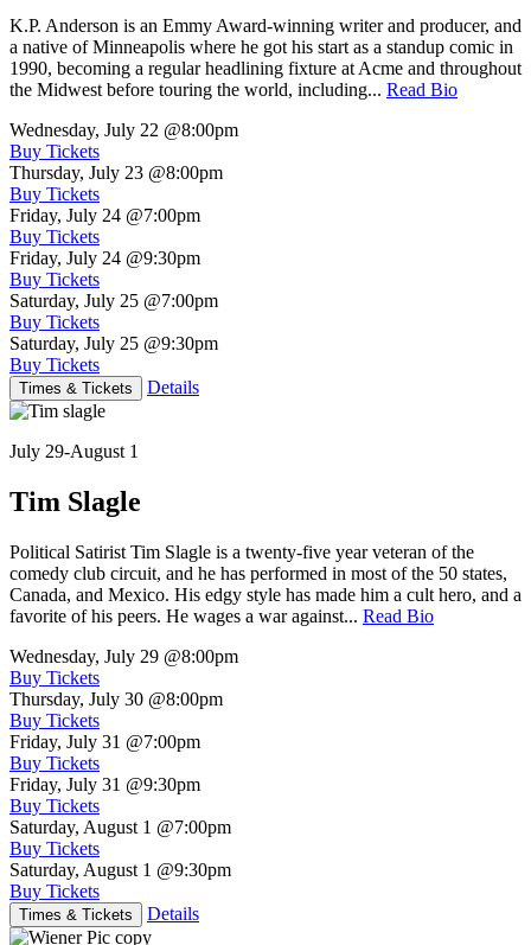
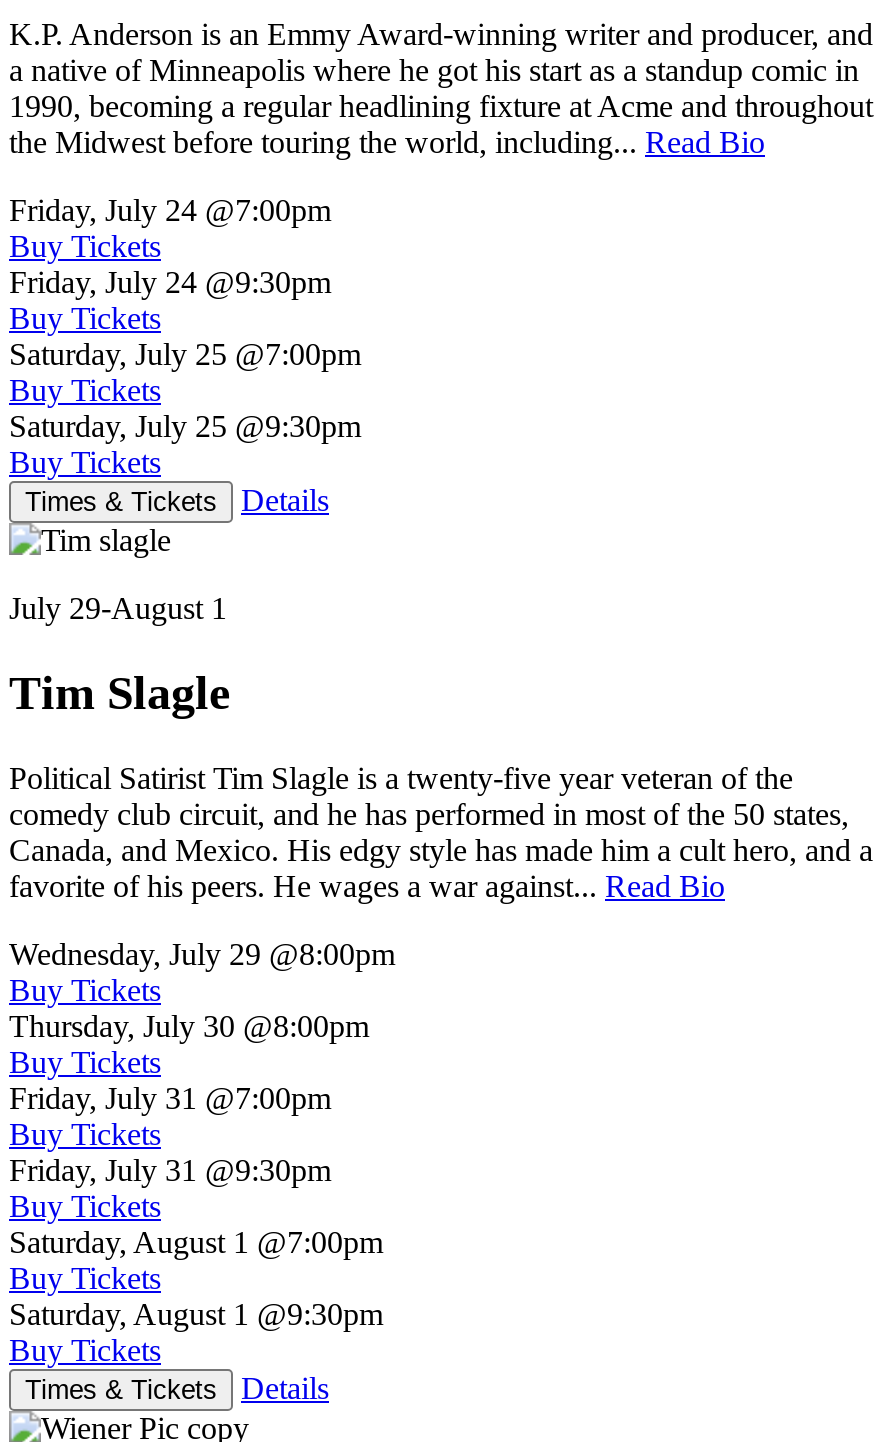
- Wednesday, July 22 @8:00pm
- Buy Tickets
- Thursday, July 23 @8:00pm
- Buy Tickets
